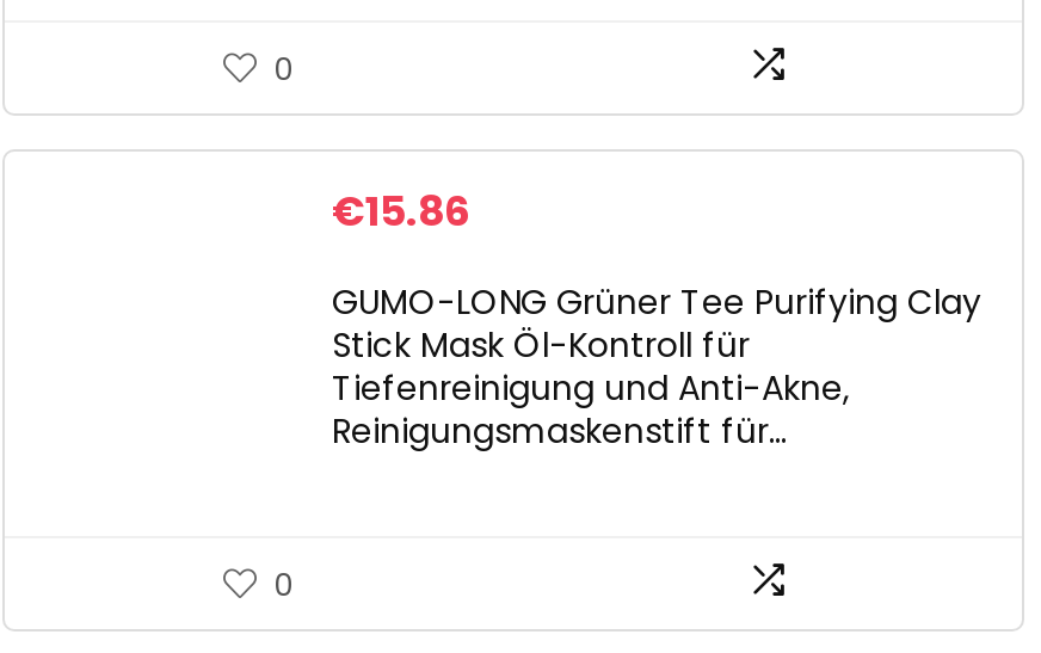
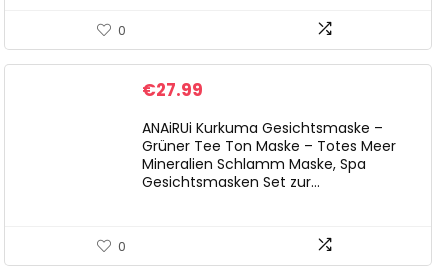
- €15.86
+ €27.99

- GUMO-LONG Grüner Tee Purifying Clay
- Stick Mask Öl-Kontroll für
- Tiefenreinigung und Anti-Akne,
- Reinigungsmaskenstift für…
+ ANAiRUi Kurkuma Gesichtsmaske –
+ Grüner Tee Ton Maske – Totes Meer
+ Mineralien Schlamm Maske, Spa
+ Gesichtsmasken Set zur…
